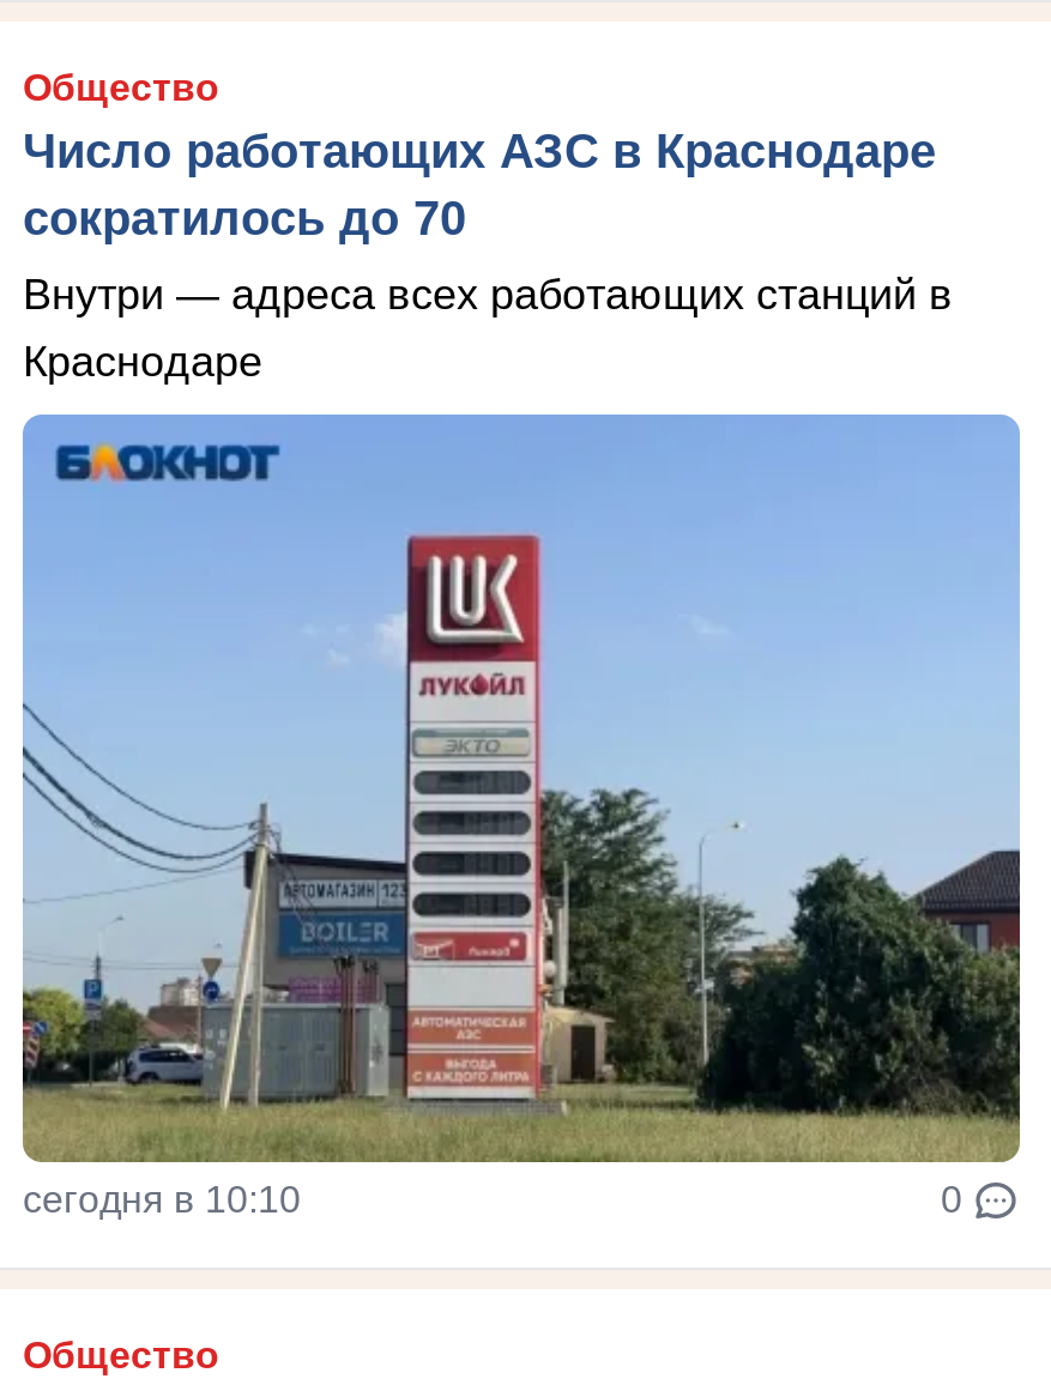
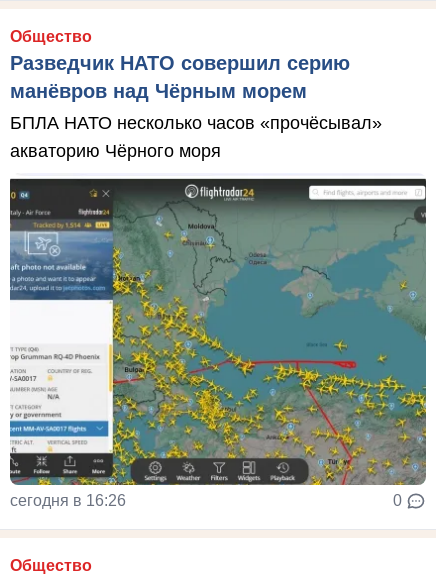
- Число работающих АЗС в Краснодаре
- сократилось до 70
+ Разведчик НАТО совершил серию
+ манёвров над Чёрным морем

- Внутри — адреса всех работающих станций в
- Краснодаре
+ БПЛА НАТО несколько часов «прочёсывал»
+ акваторию Чёрного моря

- [image]
- сегодня в 10:10
+ [image]
+ сегодня в 16:26
